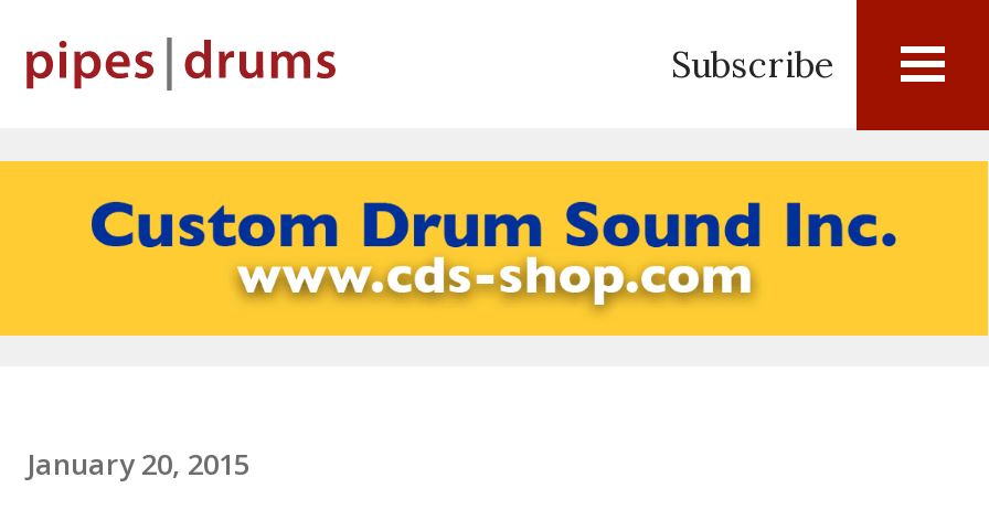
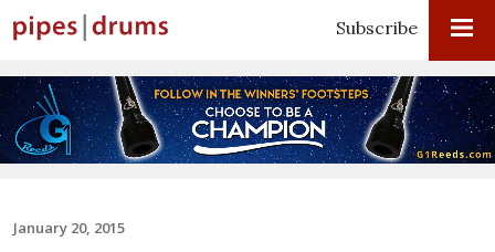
- [image]
+ [image]
